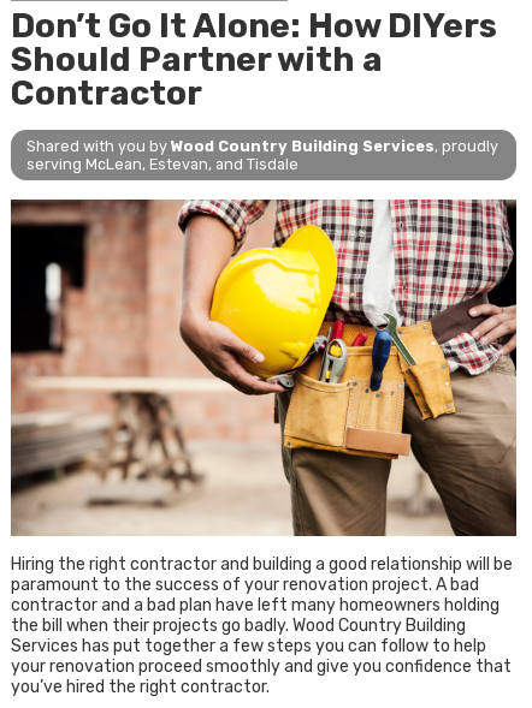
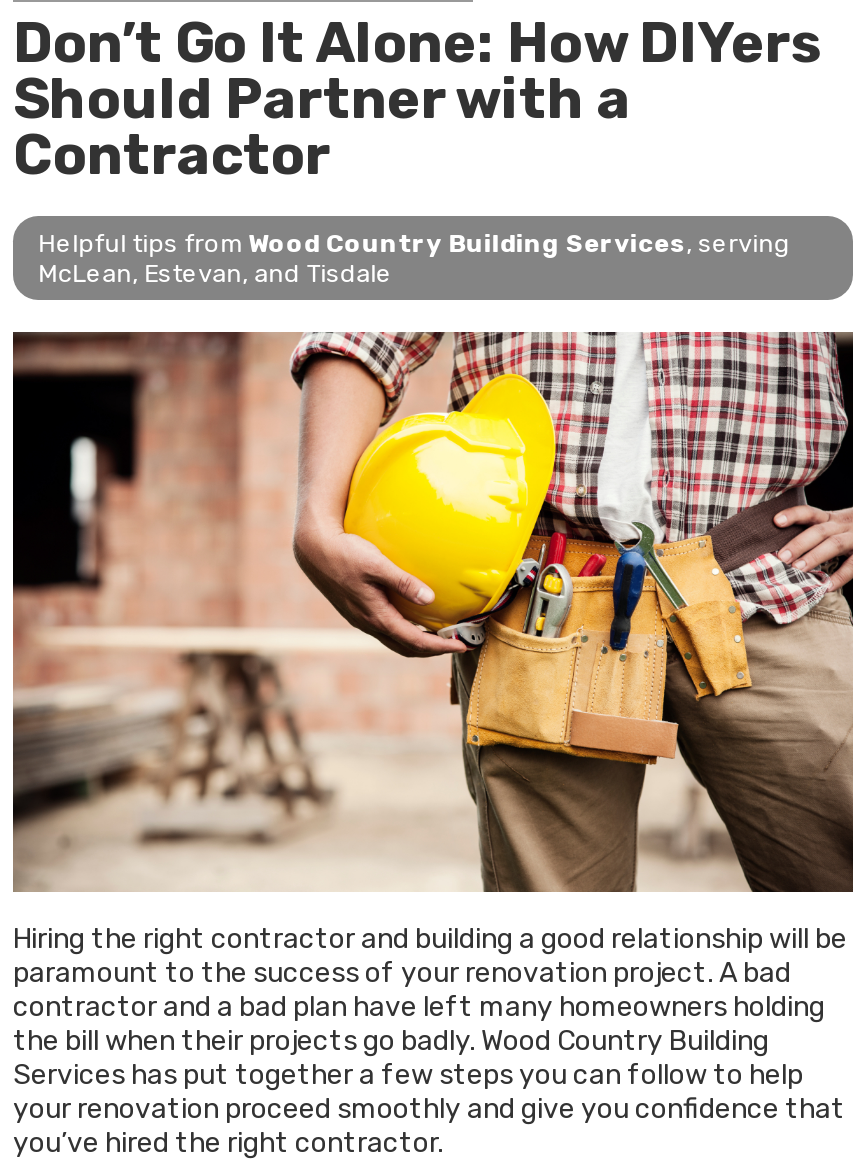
- Shared with you by Wood Country Building Services, proudly
- serving McLean, Estevan, and Tisdale
+ Helpful tips from Wood Country Building Services, serving
+ McLean, Estevan, and Tisdale
